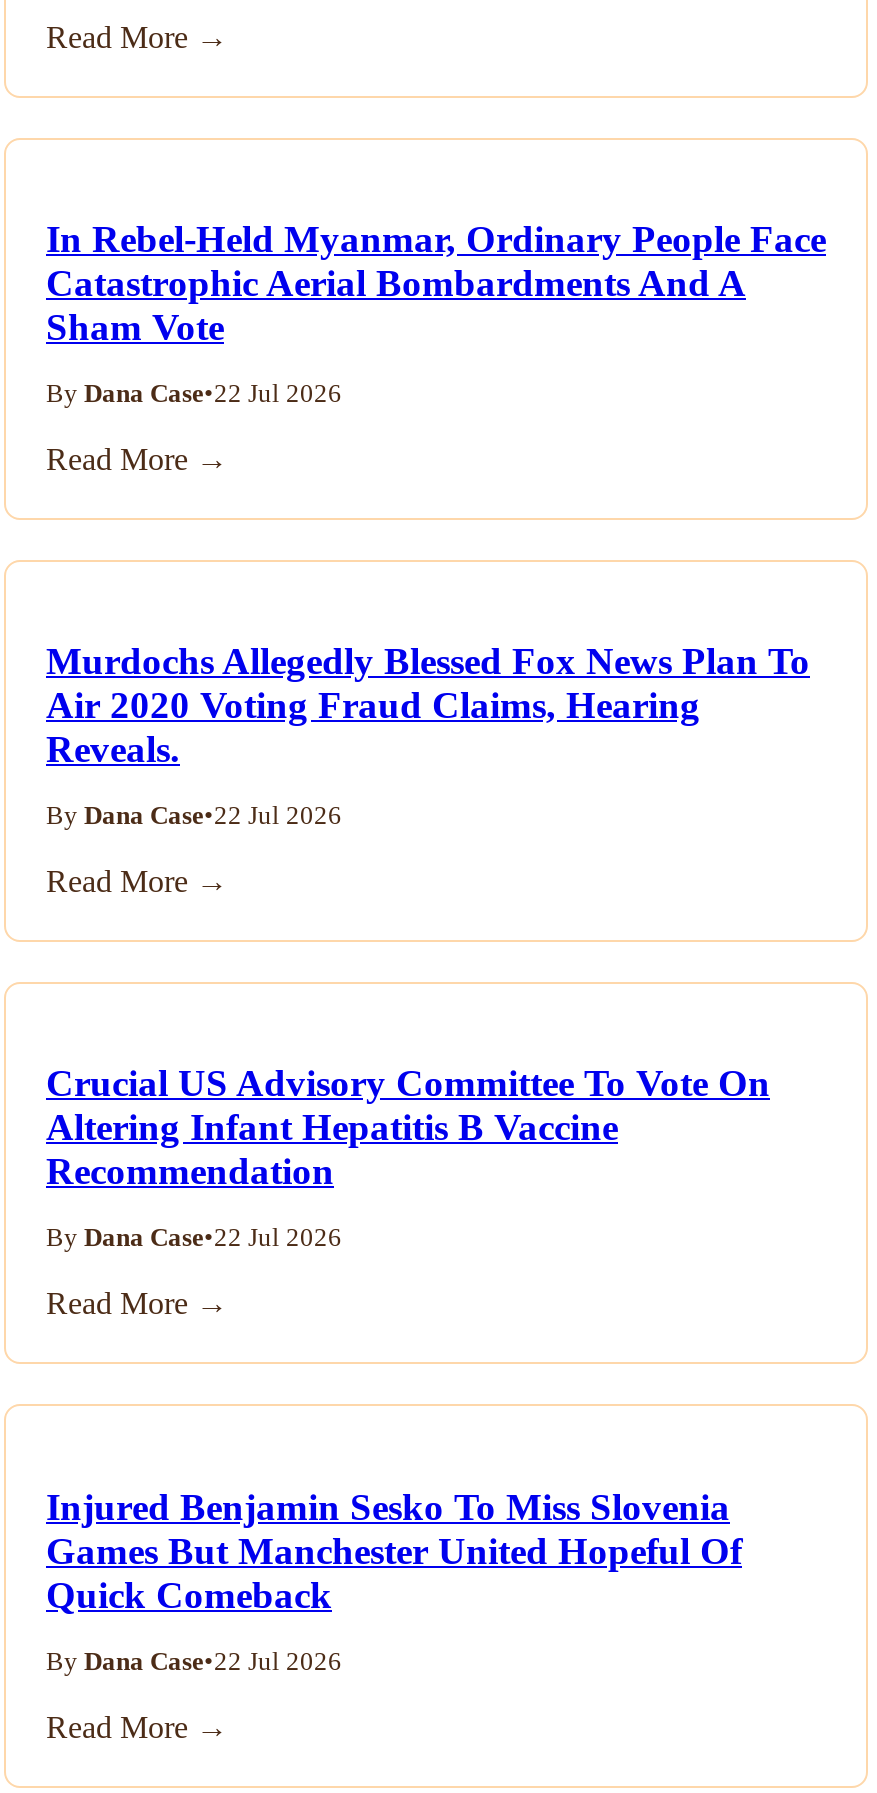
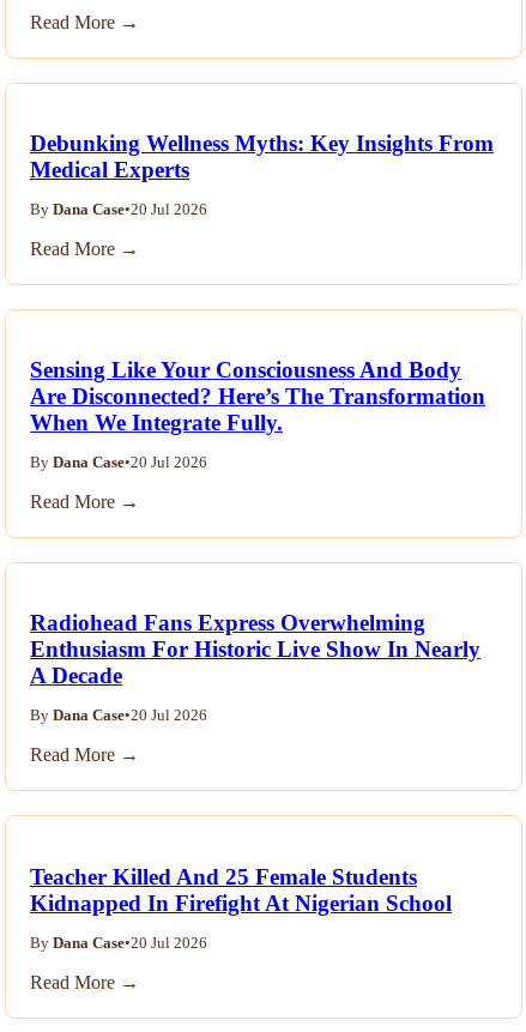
- In Rebel-Held Myanmar, Ordinary People Face
- Catastrophic Aerial Bombardments And A
- Sham Vote
+ Debunking Wellness Myths: Key Insights From
+ Medical Experts

- By Dana Case•22 Jul 2026
+ By Dana Case•20 Jul 2026

- Murdochs Allegedly Blessed Fox News Plan To
- Air 2020 Voting Fraud Claims, Hearing
- Reveals.
+ Sensing Like Your Consciousness And Body
+ Are Disconnected? Here’s The Transformation
+ When We Integrate Fully.

- By Dana Case•22 Jul 2026
+ By Dana Case•20 Jul 2026

- Crucial US Advisory Committee To Vote On
- Altering Infant Hepatitis B Vaccine
- Recommendation
+ Radiohead Fans Express Overwhelming
+ Enthusiasm For Historic Live Show In Nearly
+ A Decade

- By Dana Case•22 Jul 2026
+ By Dana Case•20 Jul 2026

- Injured Benjamin Sesko To Miss Slovenia
- Games But Manchester United Hopeful Of
- Quick Comeback
+ Teacher Killed And 25 Female Students
+ Kidnapped In Firefight At Nigerian School

- By Dana Case•22 Jul 2026
+ By Dana Case•20 Jul 2026
